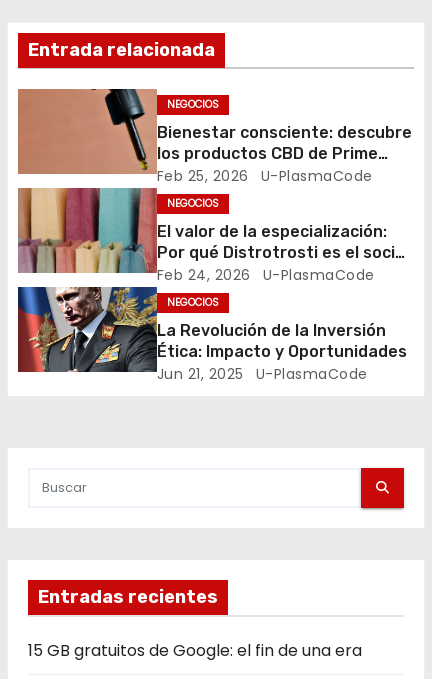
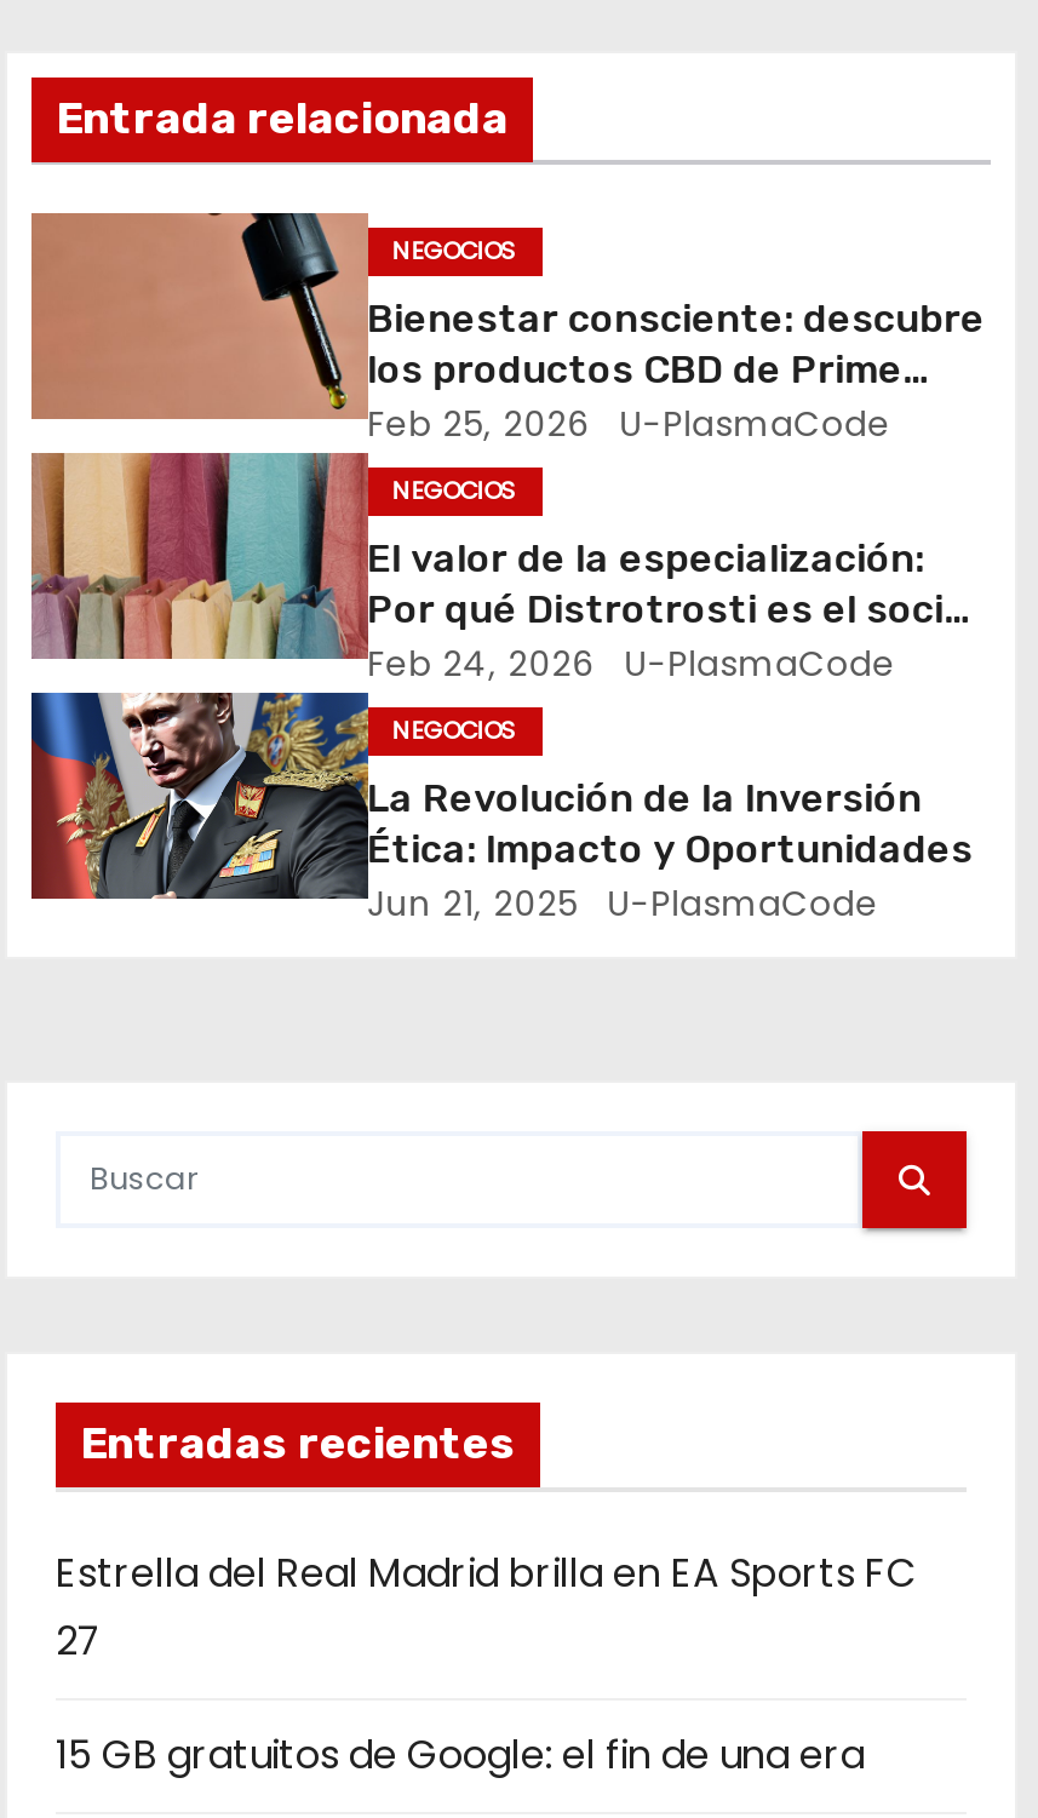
+ Estrella del Real Madrid brilla en EA Sports FC
+ 27
